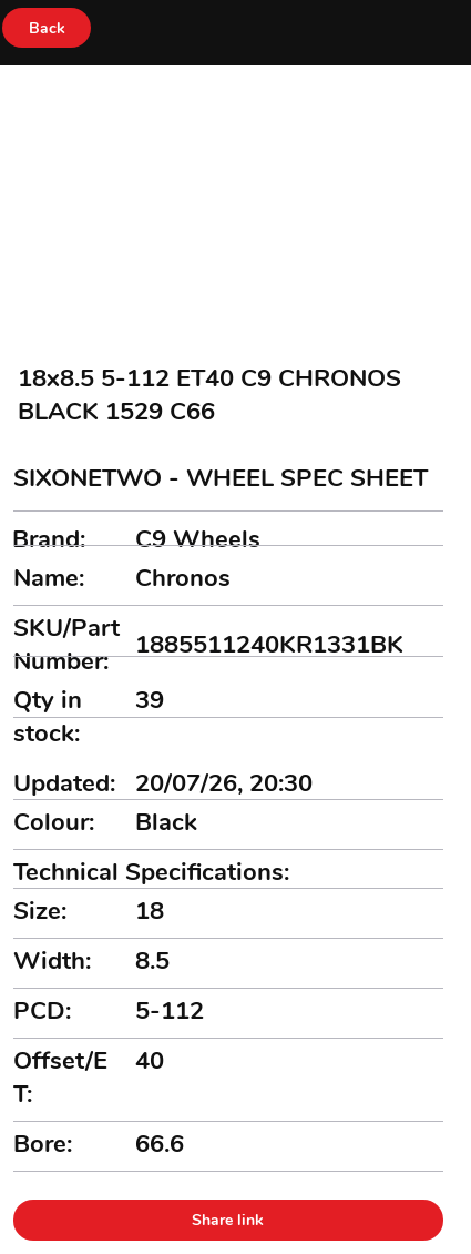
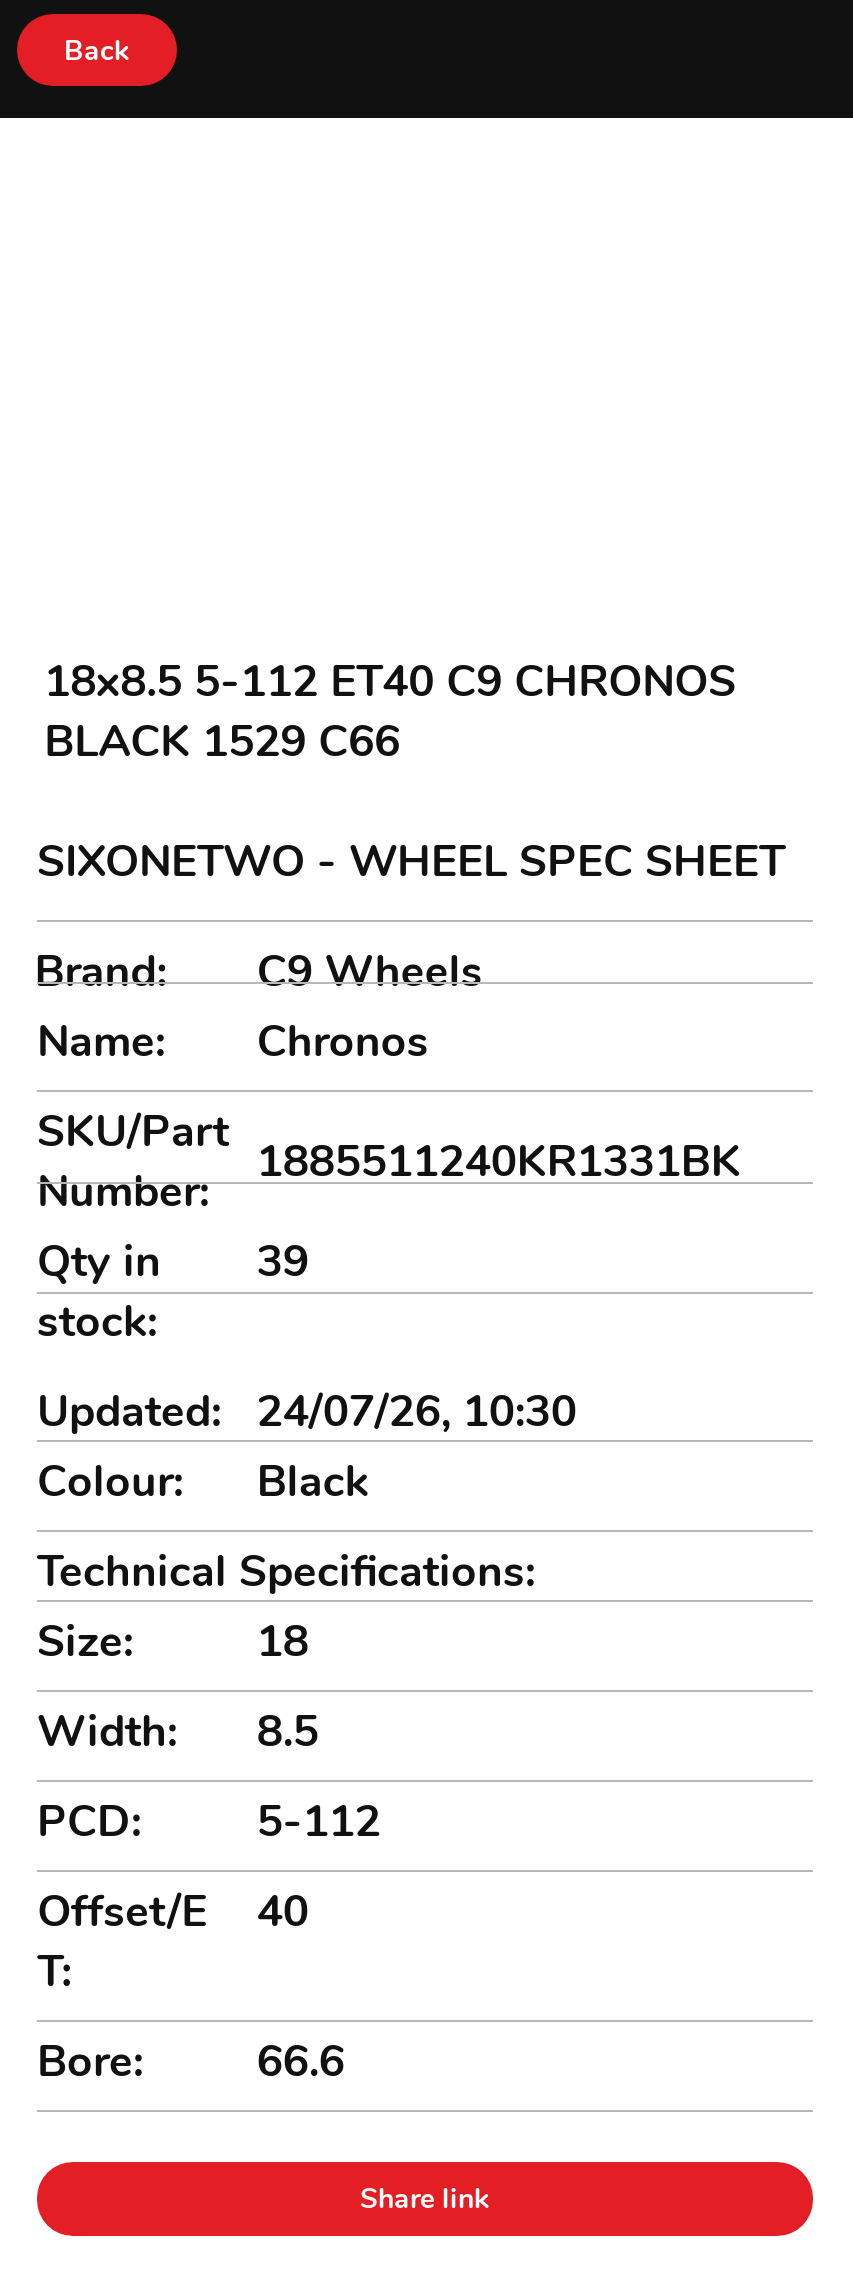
- Updated: 20/07/26, 20:30
+ Updated: 24/07/26, 10:30
